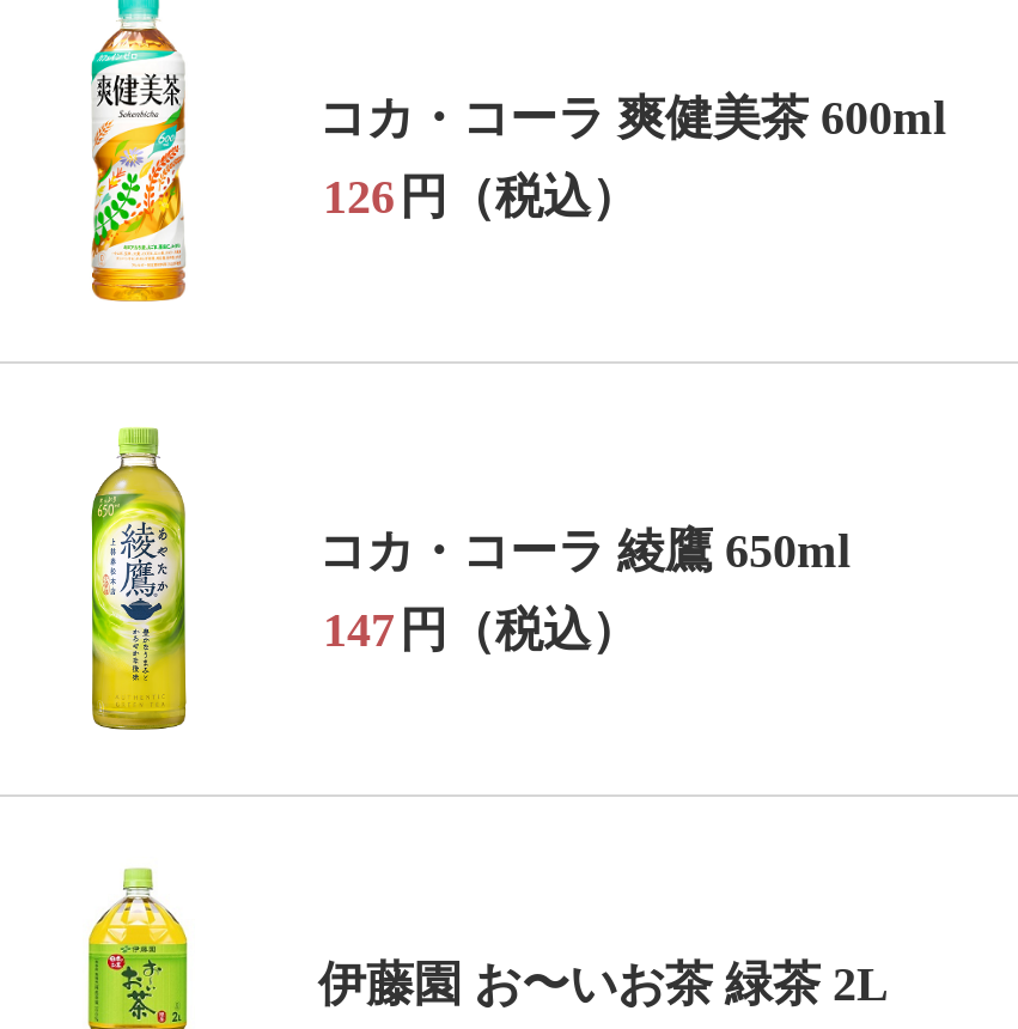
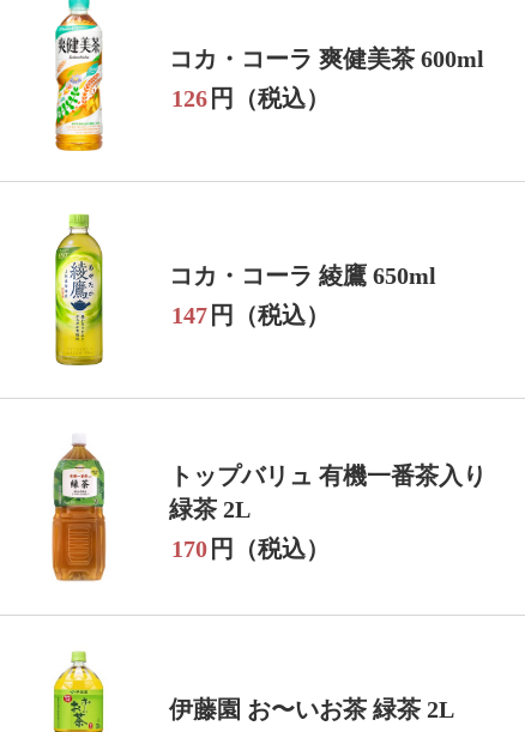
+ [image]

+ トップバリュ 有機一番茶入り
+ 緑茶 2L
+ 170 円（税込）
